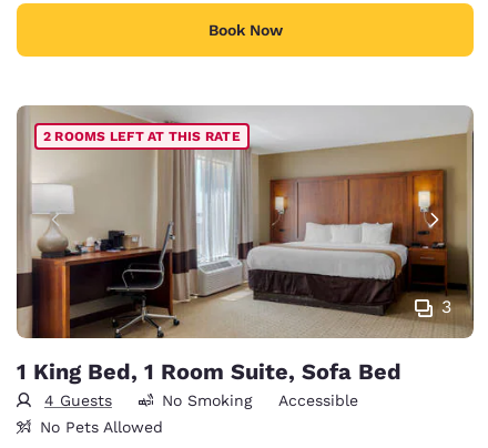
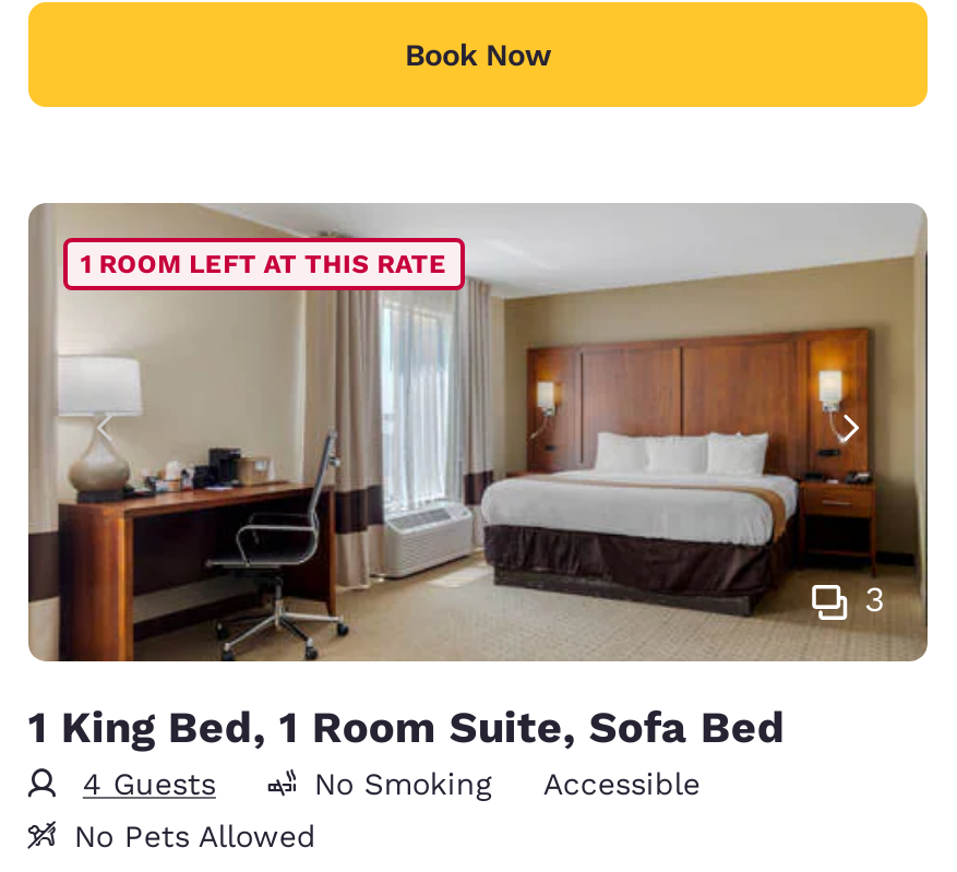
- 2 ROOMS LEFT AT THIS RATE
+ 1 ROOM LEFT AT THIS RATE
